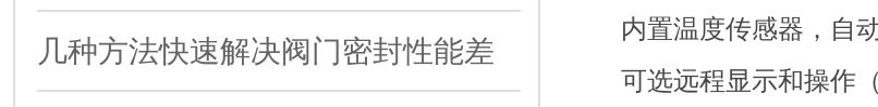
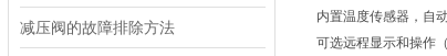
- 几种方法快速解决阀门密封性能差
+ 减压阀的故障排除方法
